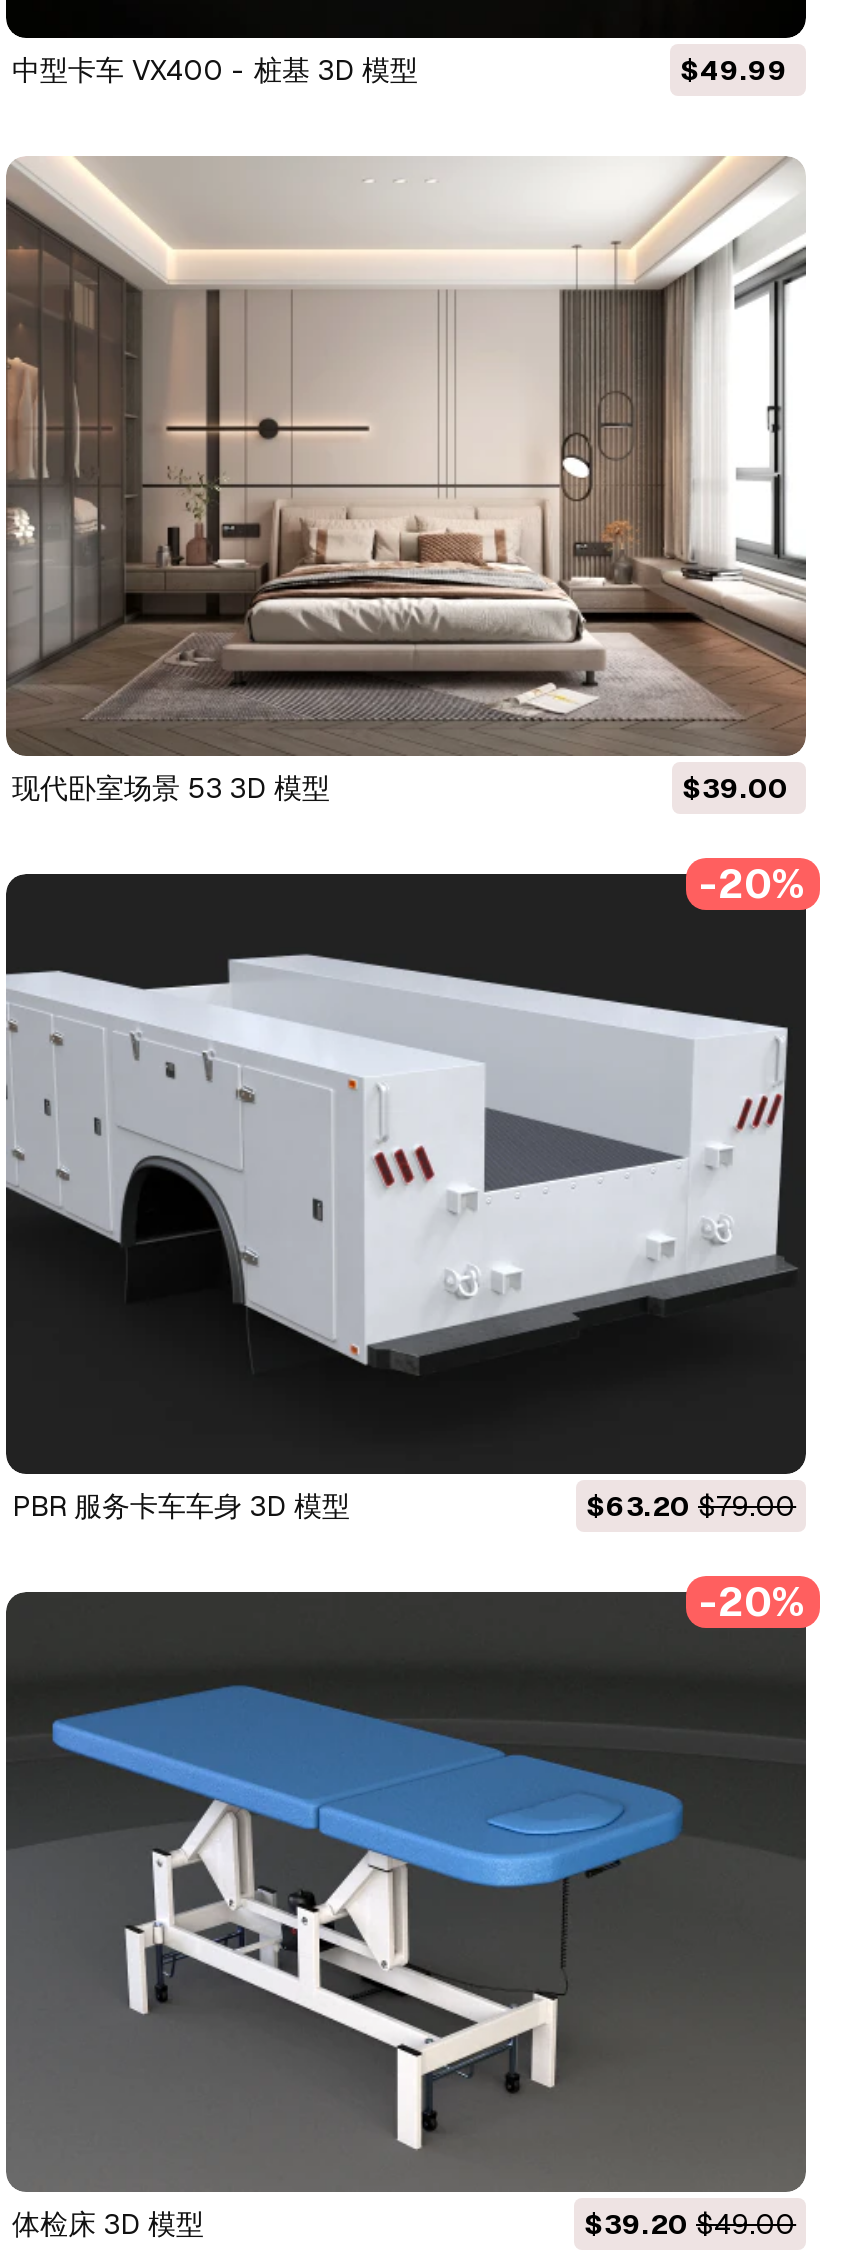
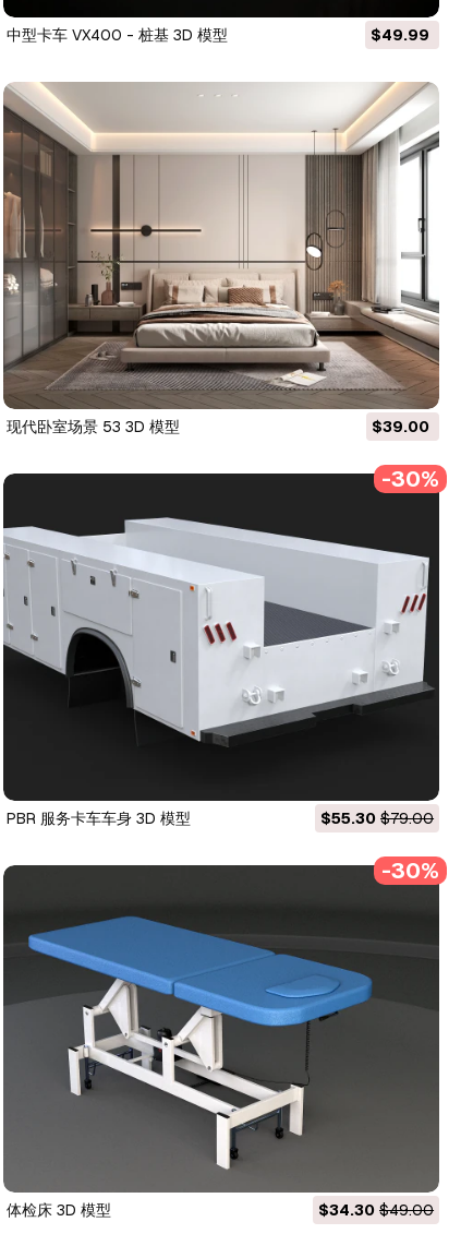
- -20%
+ -30%

- $63.20 $79.00
+ $55.30 $79.00

- -20%
+ -30%

- $39.20 $49.00
+ $34.30 $49.00
